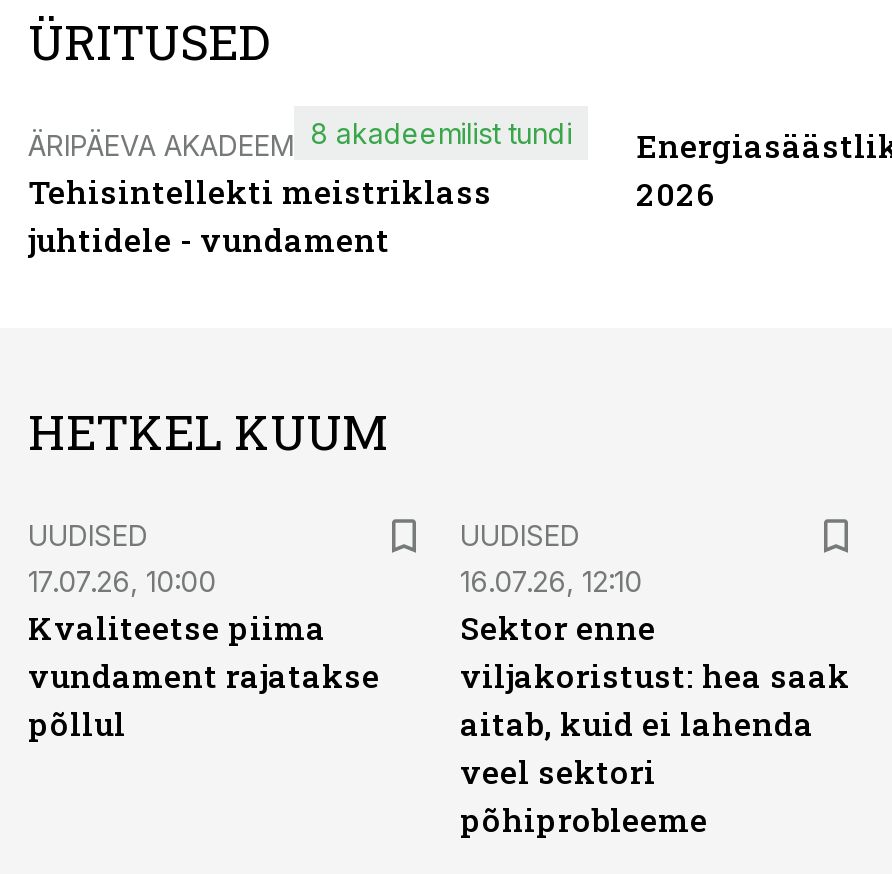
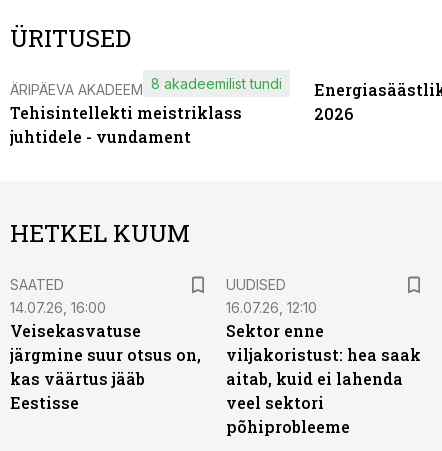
- UUDISED
- 17.07.26, 10:00
- Kvaliteetse piima
- vundament rajatakse
- põllul
+ SAATED
+ 14.07.26, 16:00
+ Veisekasvatuse
+ järgmine suur otsus on,
+ kas väärtus jääb
+ Eestisse
